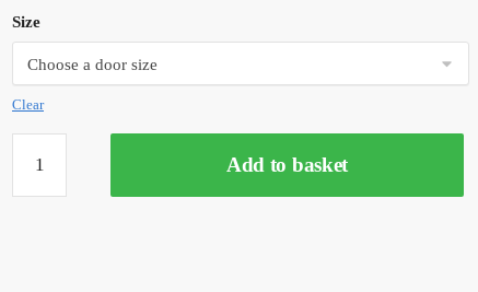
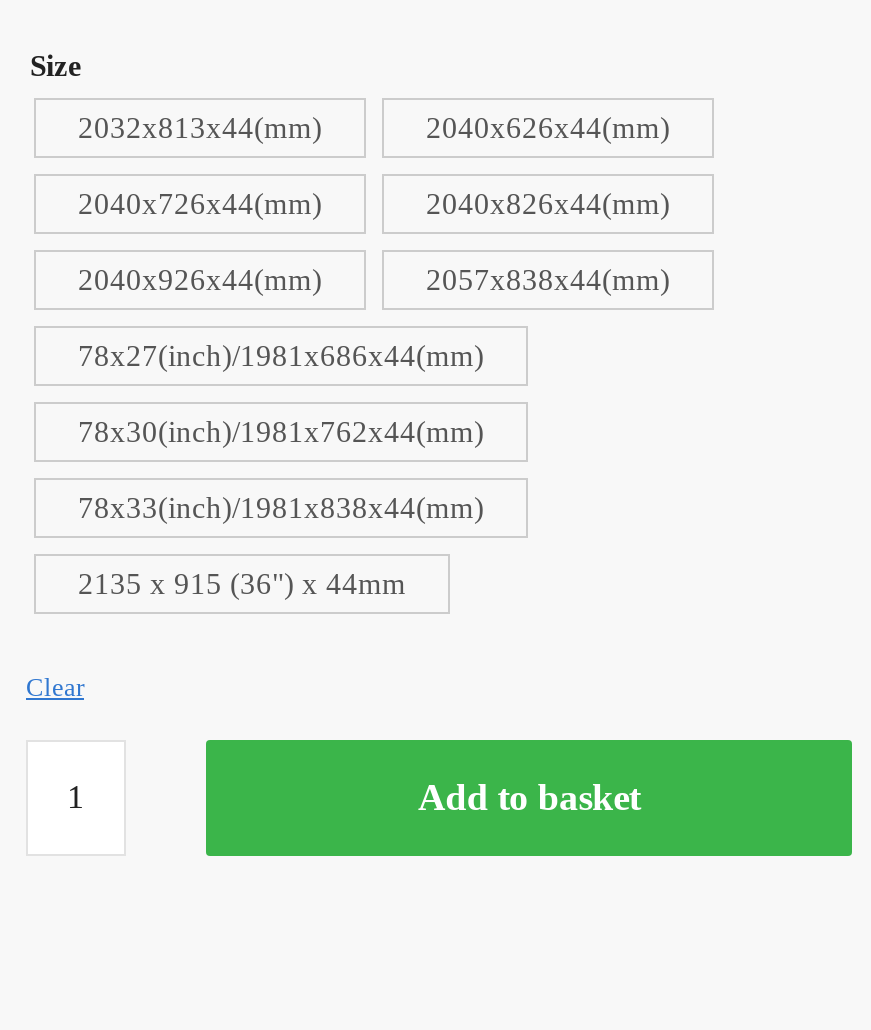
+ 2032x813x44(mm)
+ 2040x626x44(mm)
+ 2040x726x44(mm)
+ 2040x826x44(mm)
+ 2040x926x44(mm)
+ 2057x838x44(mm)
+ 78x27(inch)/1981x686x44(mm)
+ 78x30(inch)/1981x762x44(mm)
+ 78x33(inch)/1981x838x44(mm)
+ 2135 x 915 (36") x 44mm
